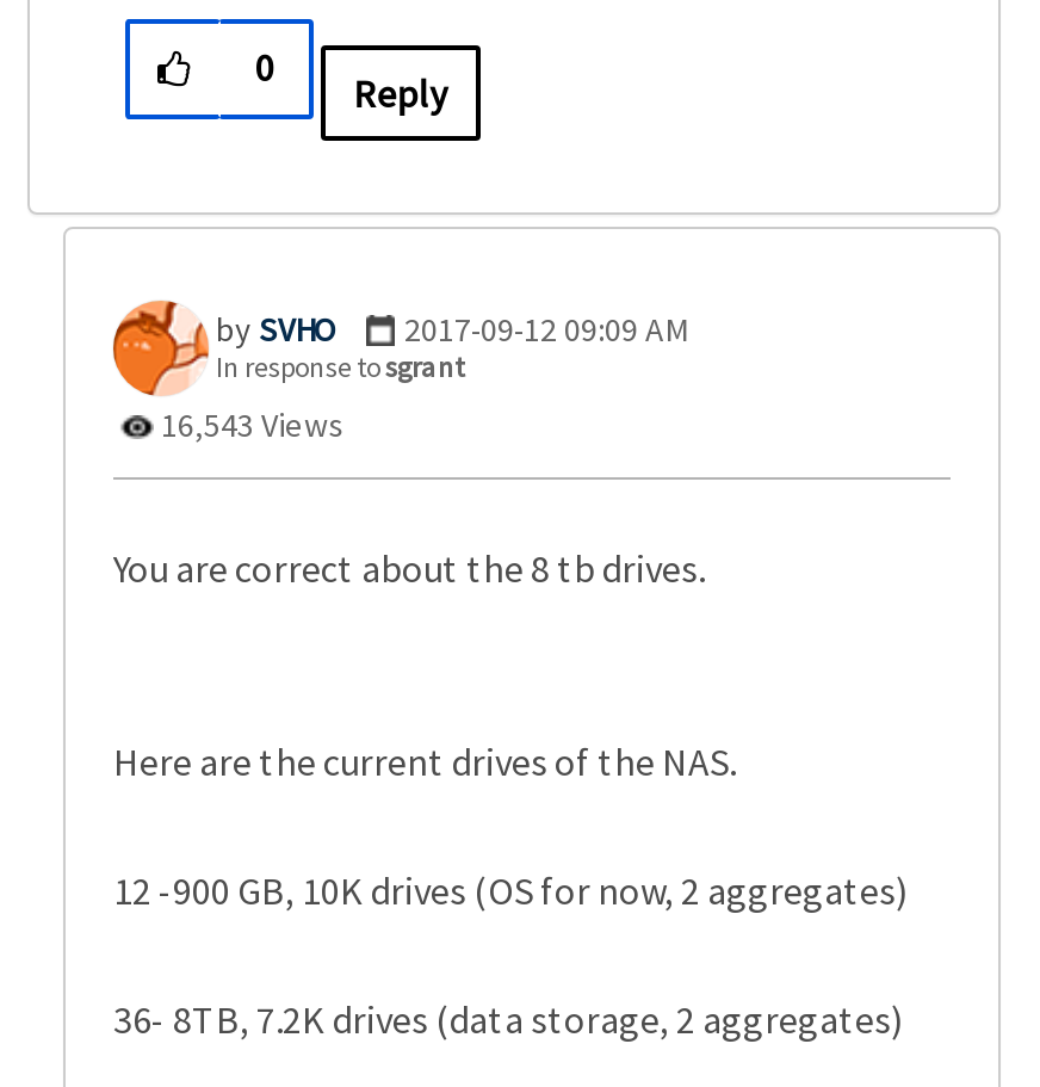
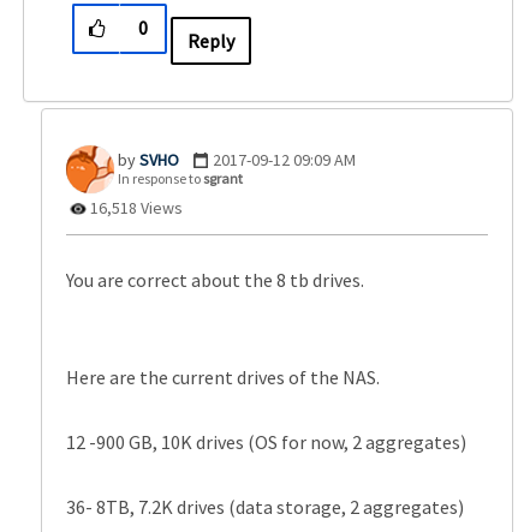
- 16,543 Views
+ 16,518 Views
